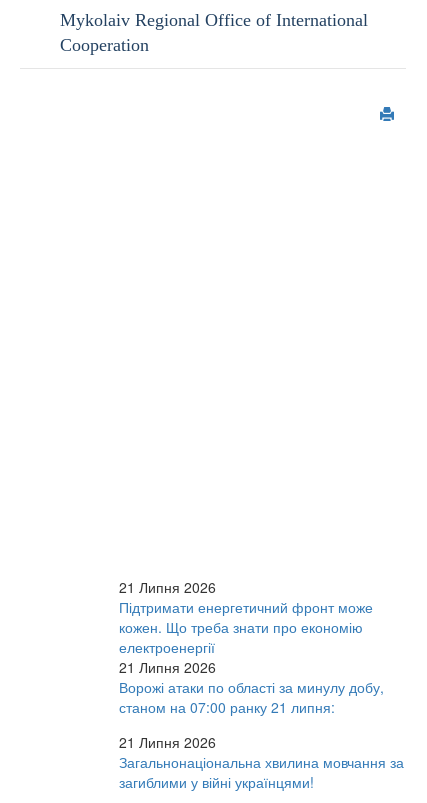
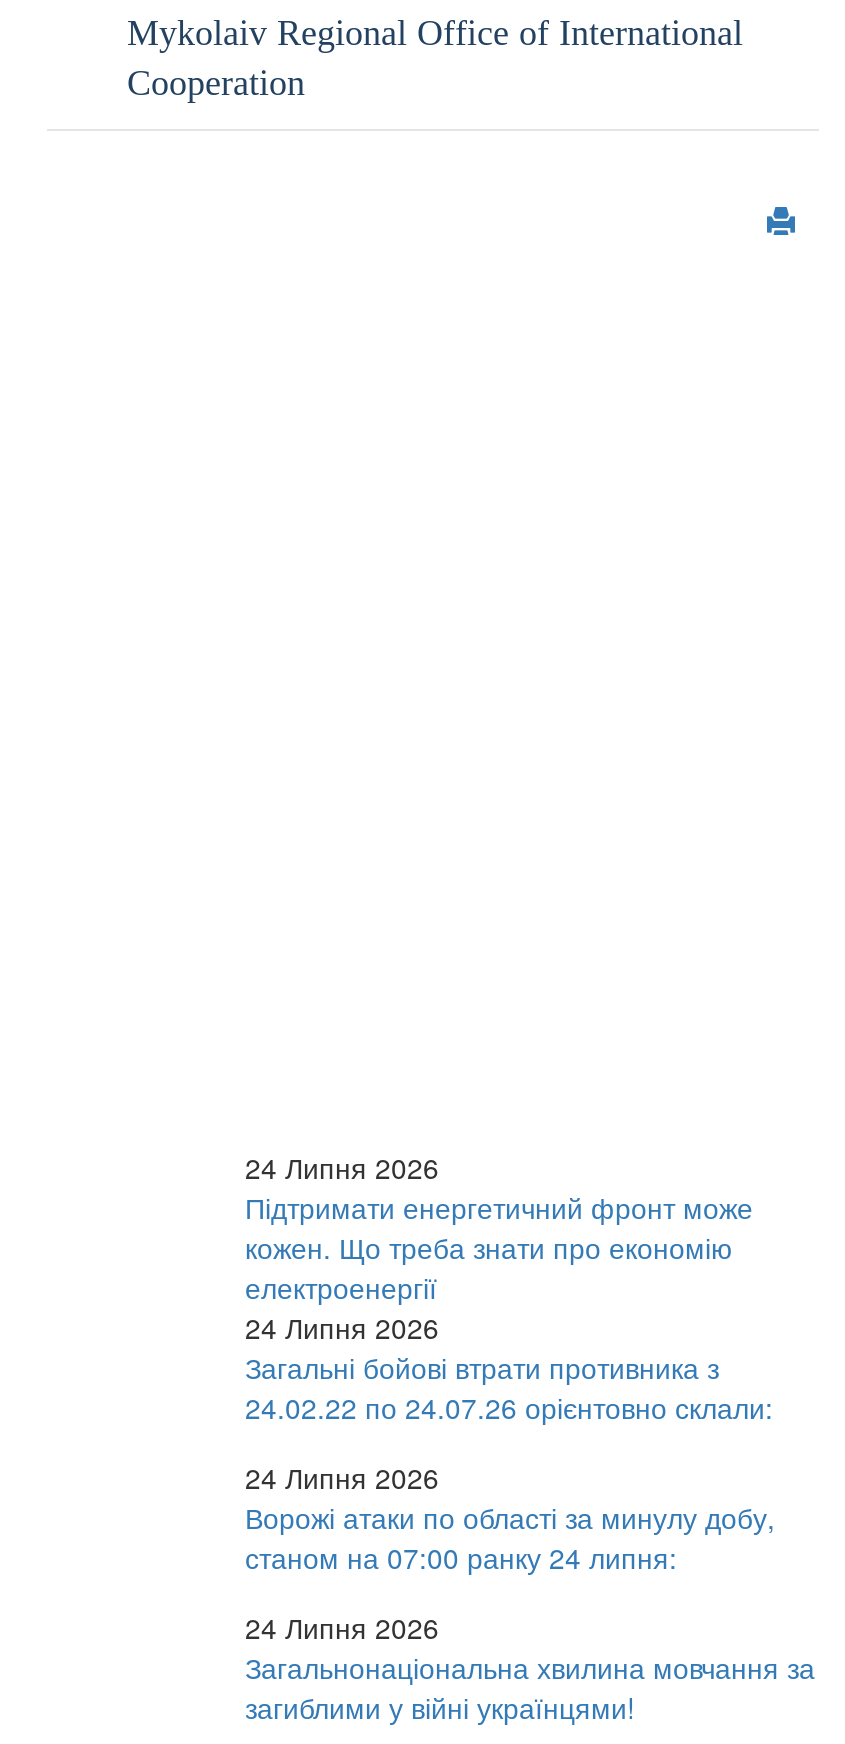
- 21 Липня 2026
+ 24 Липня 2026

- 21 Липня 2026
+ 24 Липня 2026
+ Загальні бойові втрати противника з
+ 24.02.22 по 24.07.26 орієнтовно склали:
+ 24 Липня 2026

- станом на 07:00 ранку 21 липня:
+ станом на 07:00 ранку 24 липня:

- 21 Липня 2026
+ 24 Липня 2026
